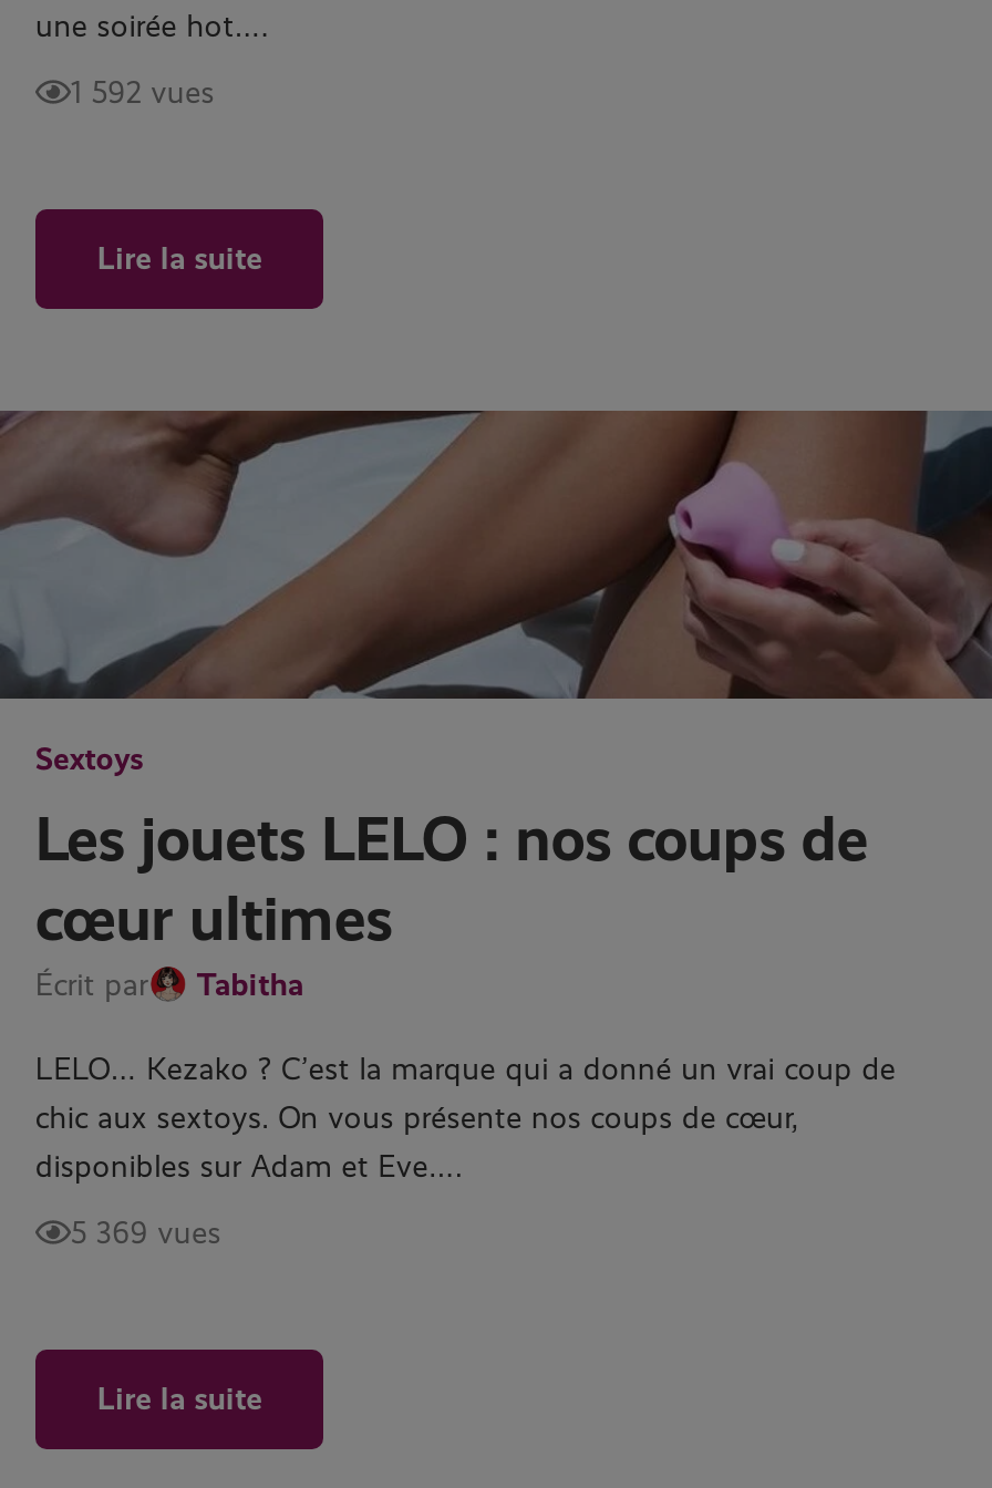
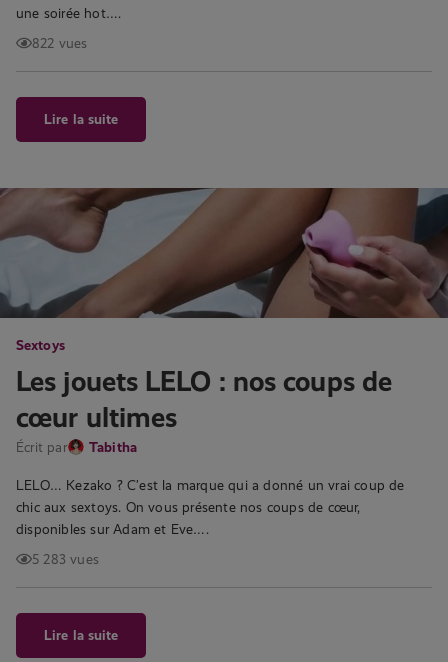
- 1 592 vues
+ 822 vues

- 5 369 vues
+ 5 283 vues
